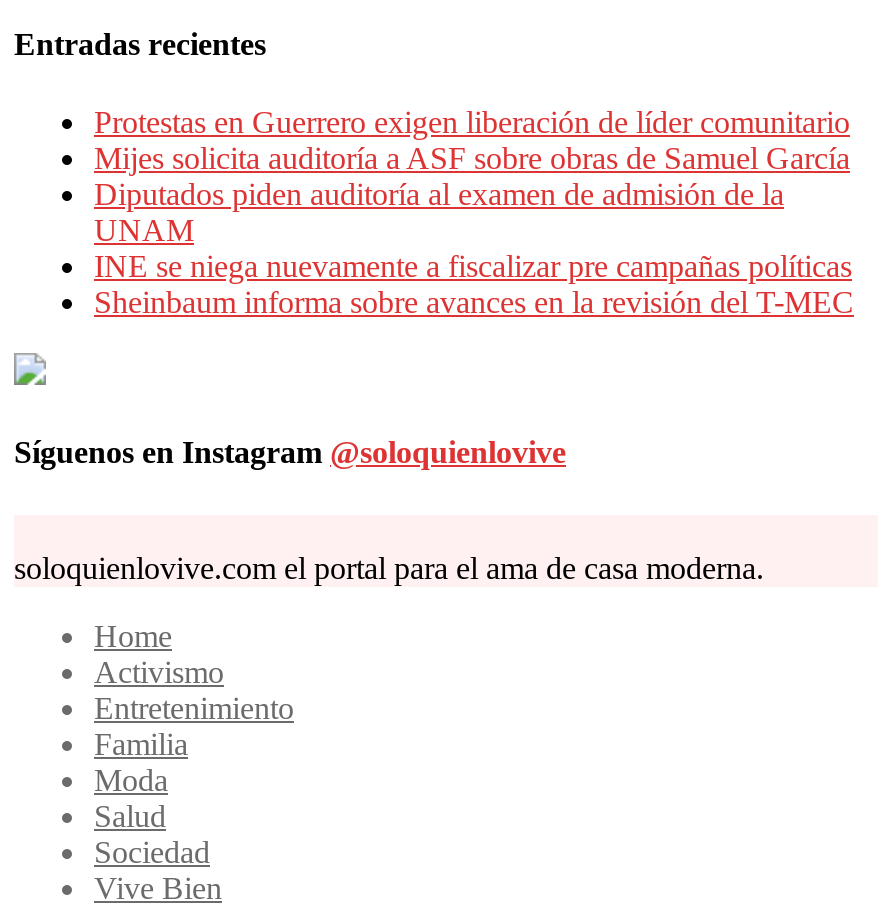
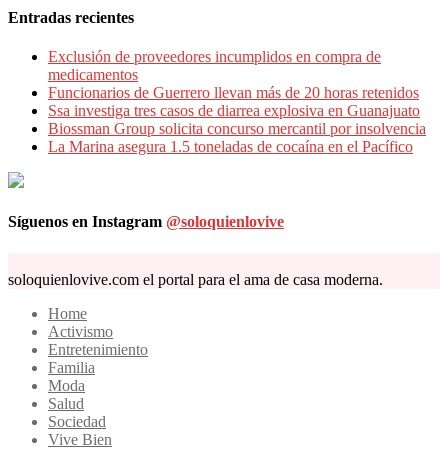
- Protestas en Guerrero exigen liberación de líder comunitario
- Mijes solicita auditoría a ASF sobre obras de Samuel García
- Diputados piden auditoría al examen de admisión de la
- UNAM
- INE se niega nuevamente a fiscalizar pre campañas políticas
- Sheinbaum informa sobre avances en la revisión del T-MEC
+ Exclusión de proveedores incumplidos en compra de
+ medicamentos
+ Funcionarios de Guerrero llevan más de 20 horas retenidos
+ Ssa investiga tres casos de diarrea explosiva en Guanajuato
+ Biossman Group solicita concurso mercantil por insolvencia
+ La Marina asegura 1.5 toneladas de cocaína en el Pacífico
